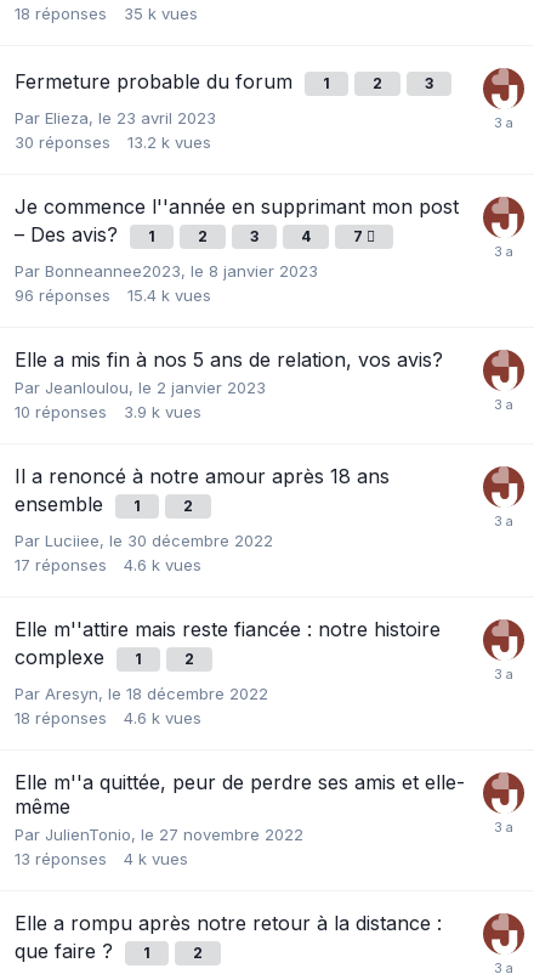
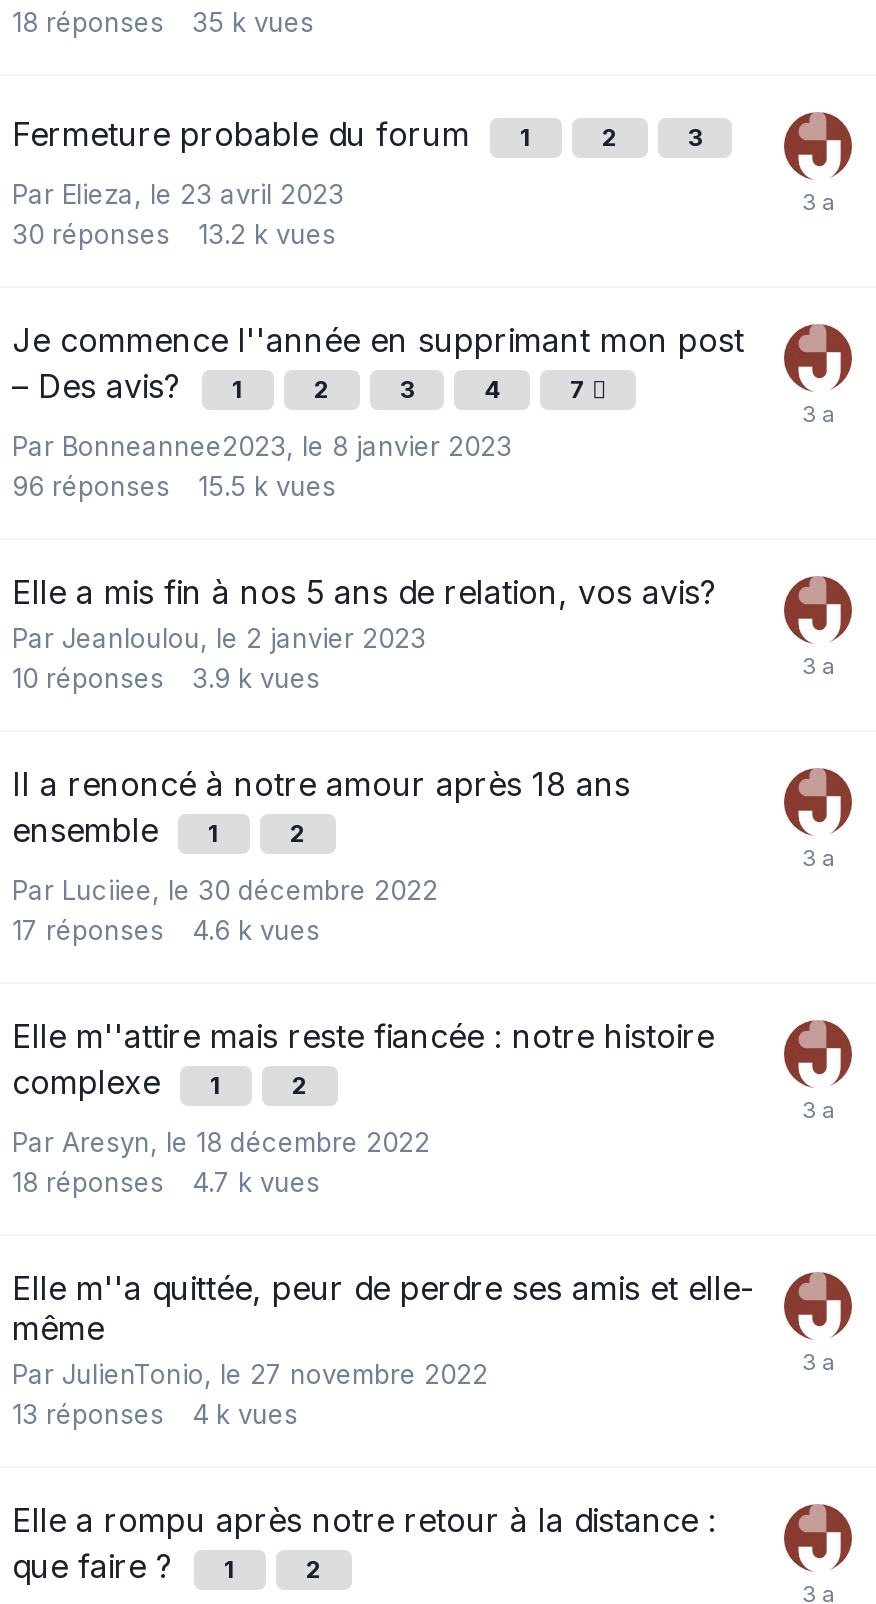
- 96 réponses 15.4 k vues
+ 96 réponses 15.5 k vues

- 18 réponses 4.6 k vues
+ 18 réponses 4.7 k vues
